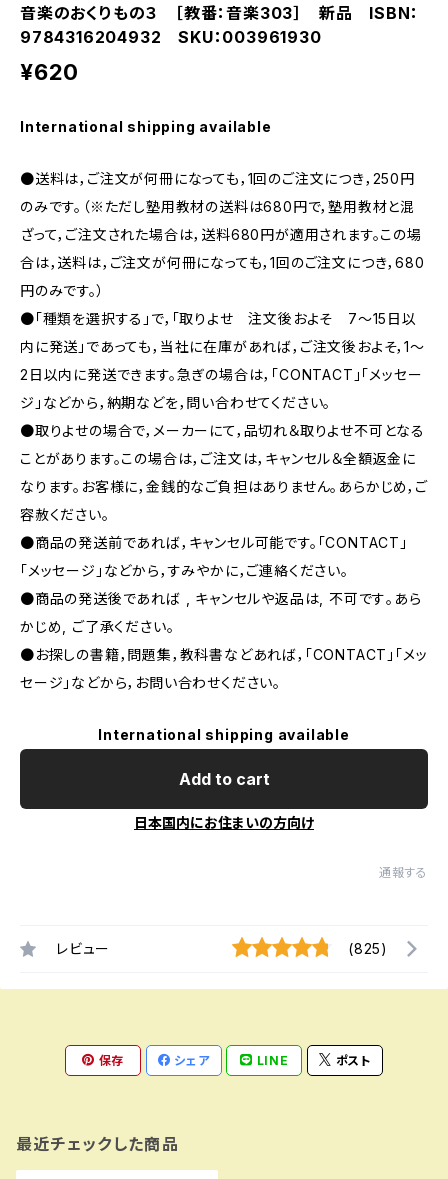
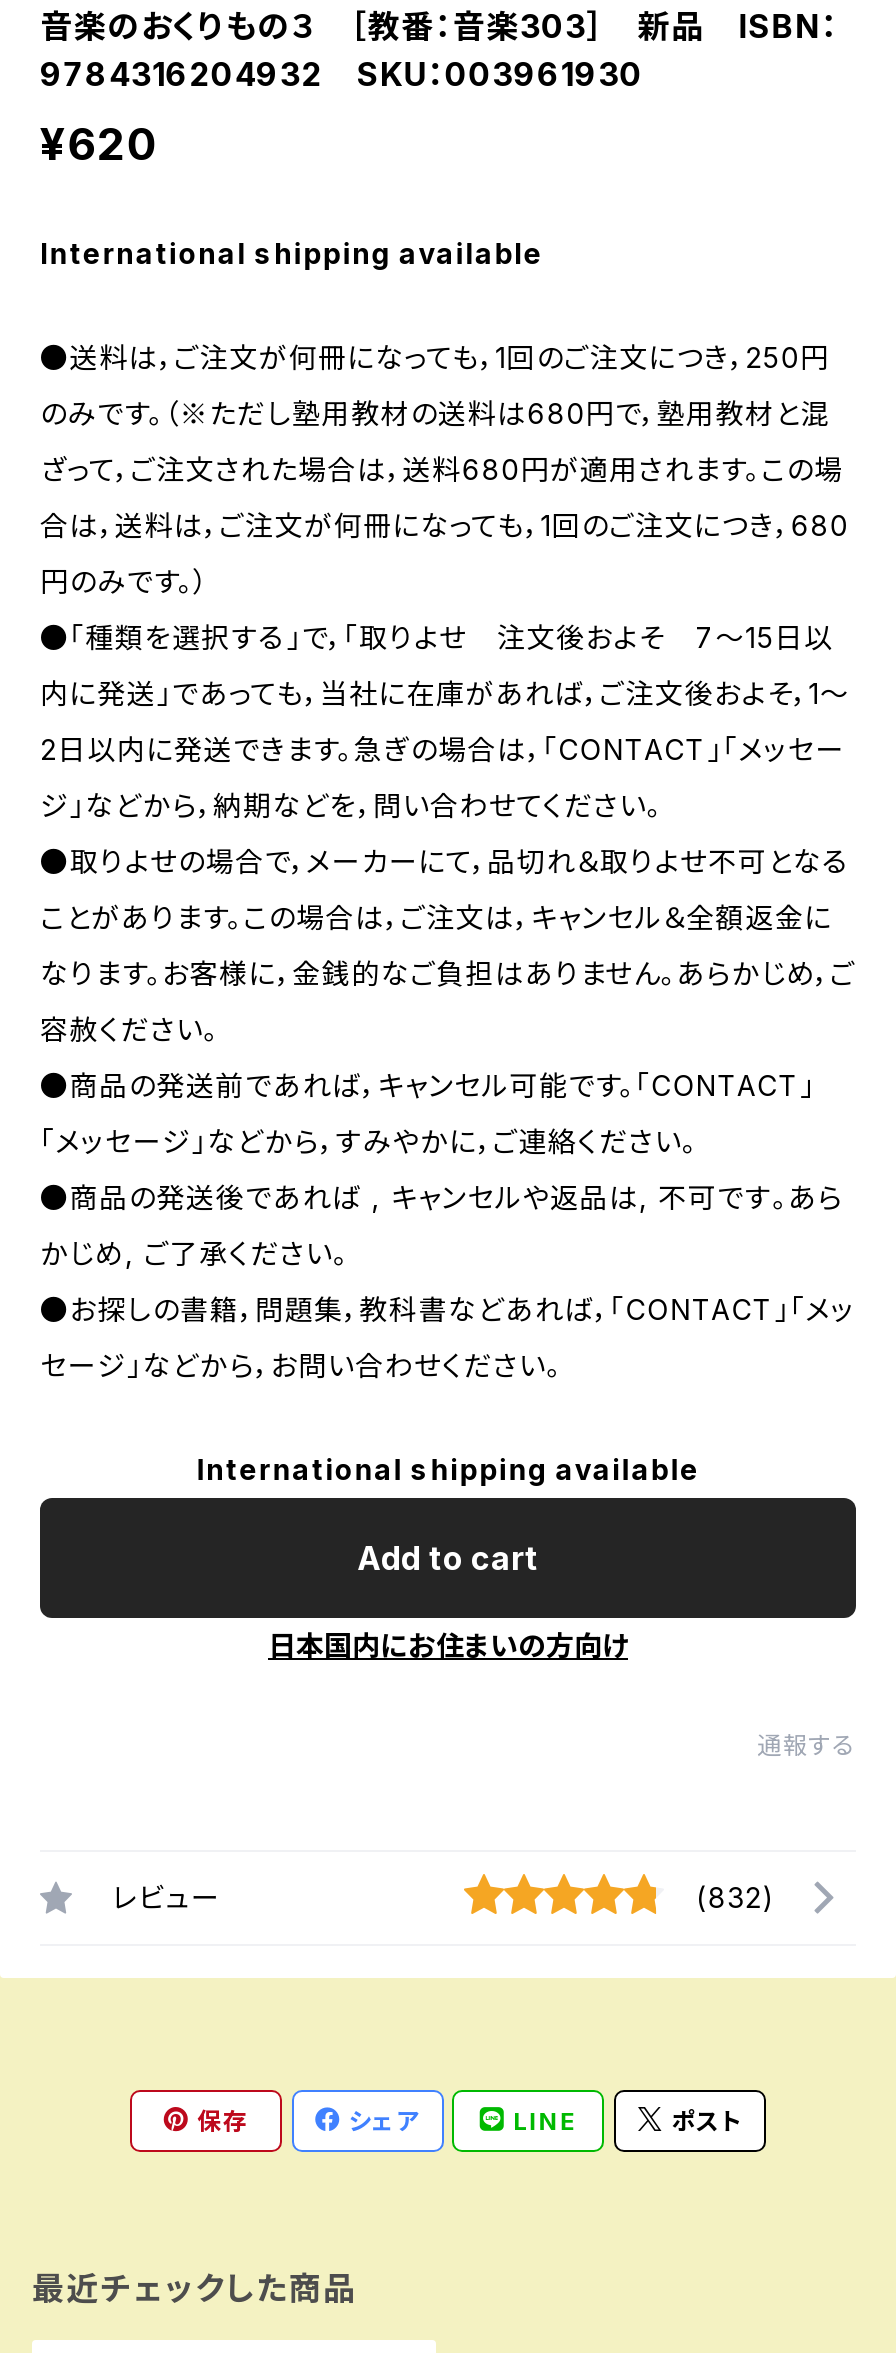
- (825)
+ (832)
